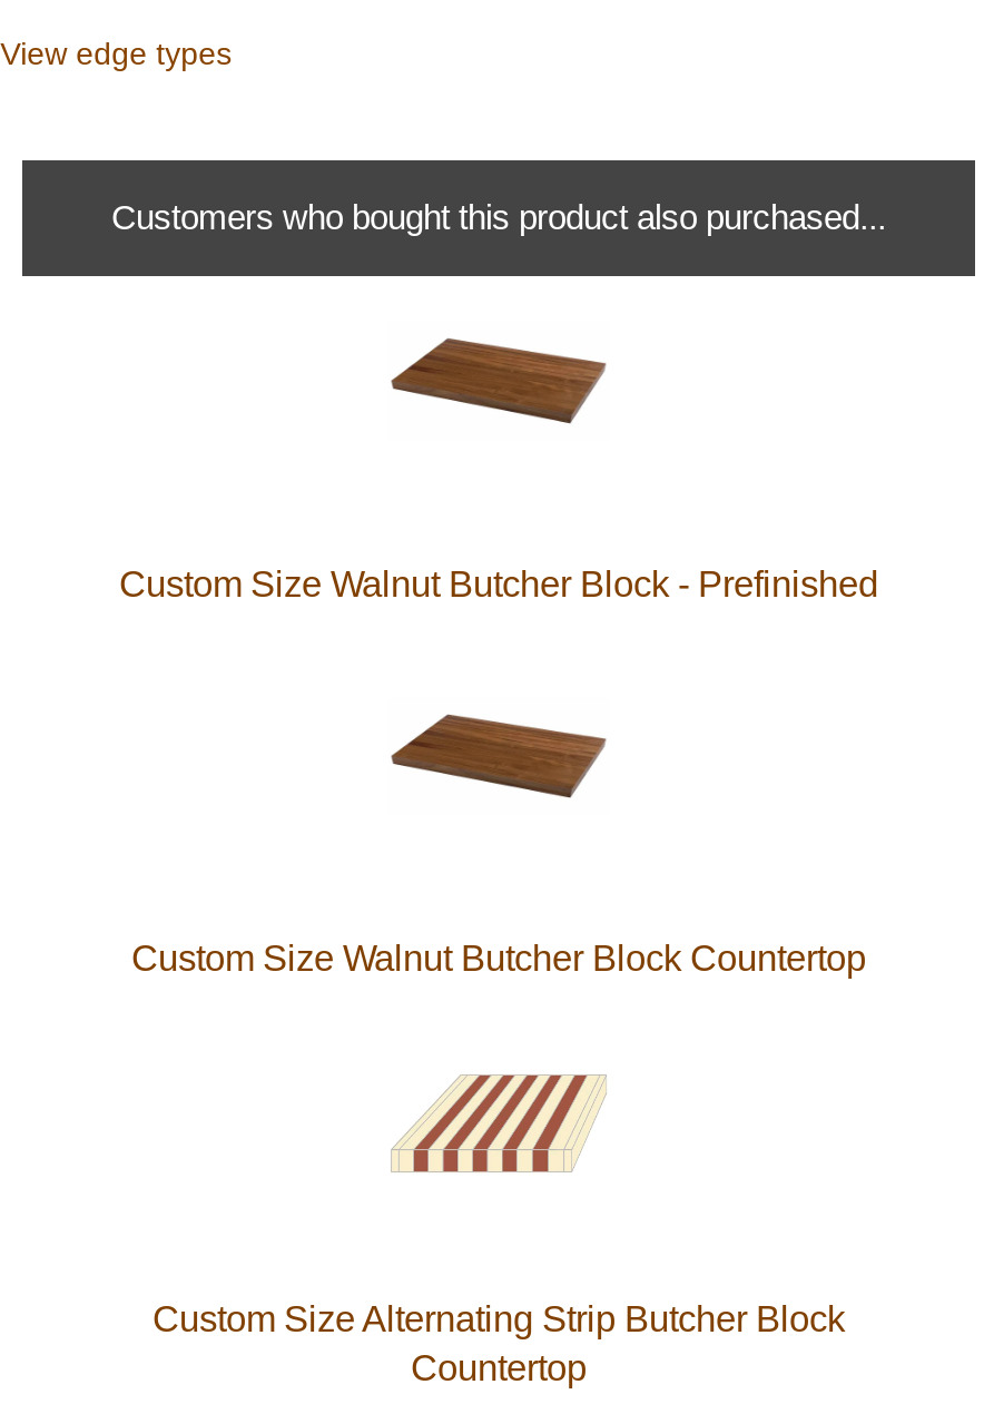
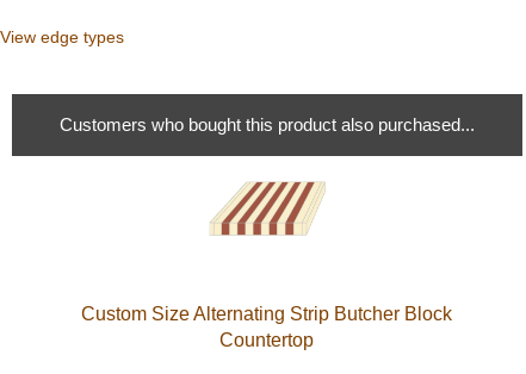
- [image]

- Custom Size Walnut Butcher Block - Prefinished

- [image]

- Custom Size Walnut Butcher Block Countertop
